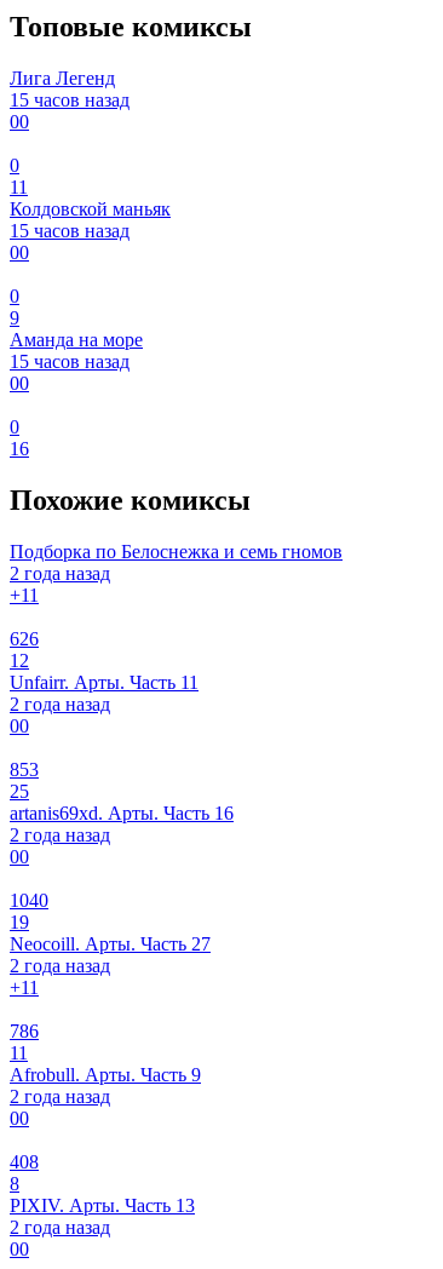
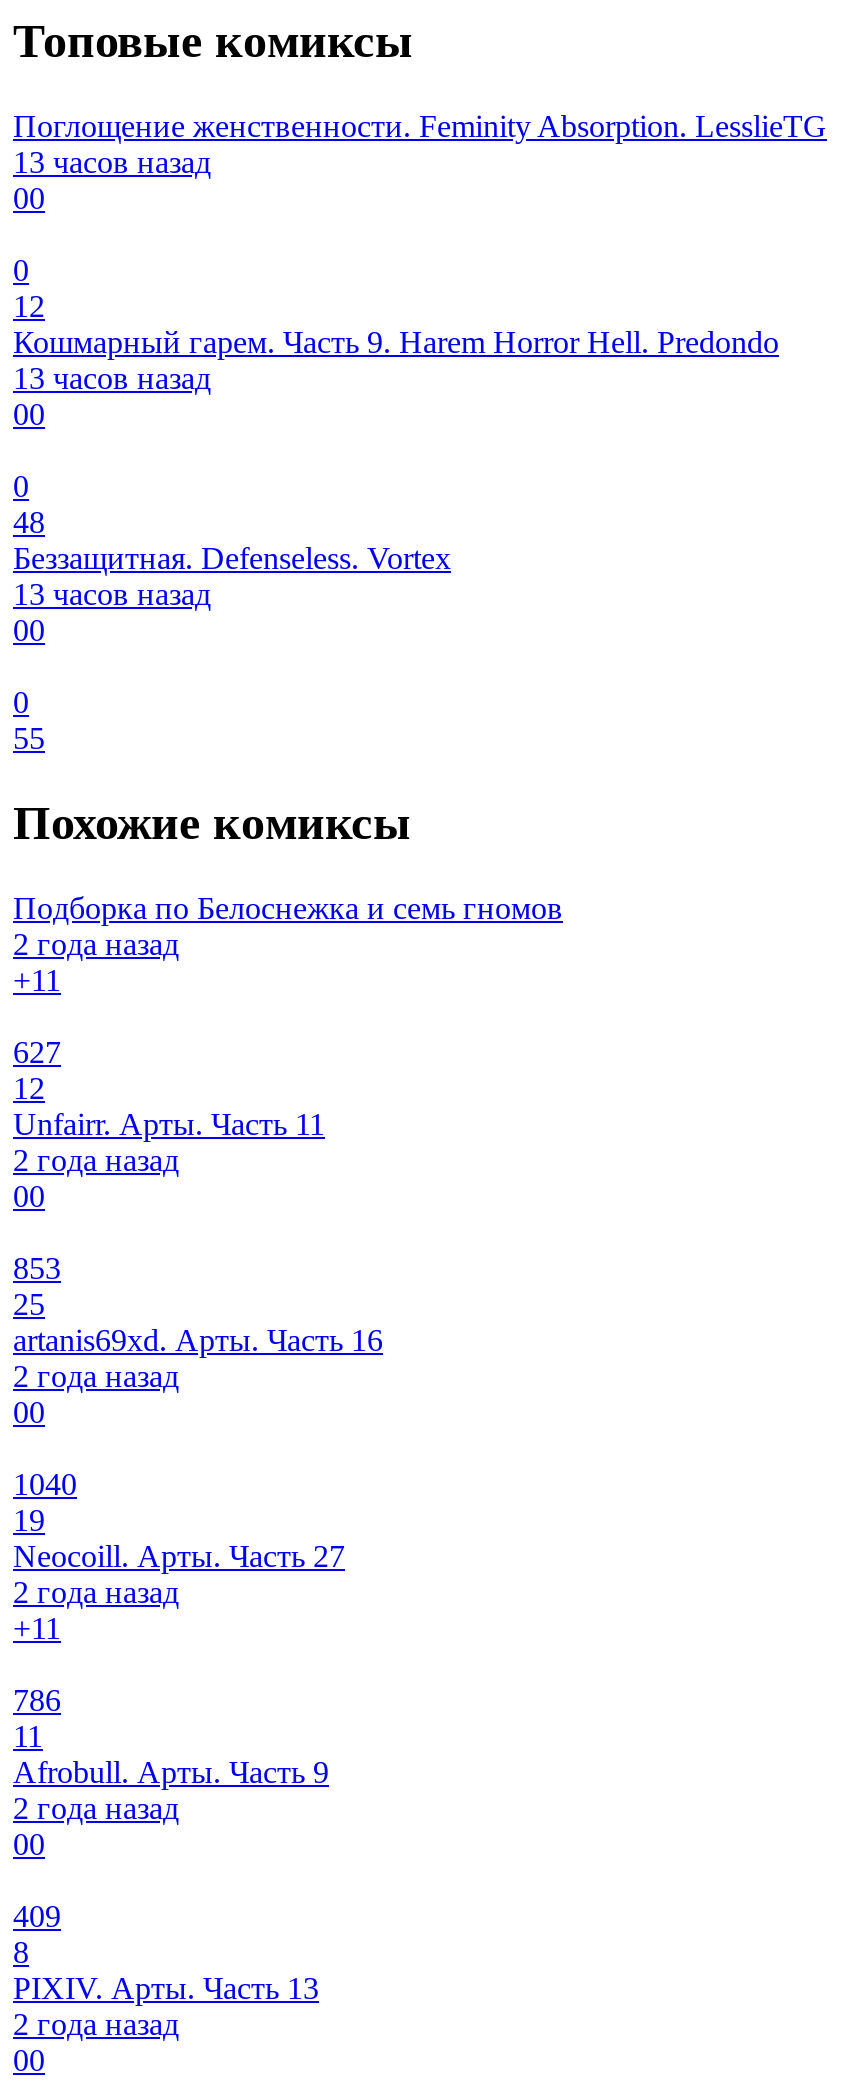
- Лига Легенд
- 15 часов назад
+ Поглощение женственности. Feminity Absorption. LesslieTG
+ 13 часов назад

- 11
- Колдовской маньяк
- 15 часов назад
+ 12
+ Кошмарный гарем. Часть 9. Harem Horror Hell. Predondo
+ 13 часов назад

- 9
- Аманда на море
- 15 часов назад
+ 48
+ Беззащитная. Defenseless. Vortex
+ 13 часов назад

- 16
+ 55

- 626
+ 627

- 408
+ 409
